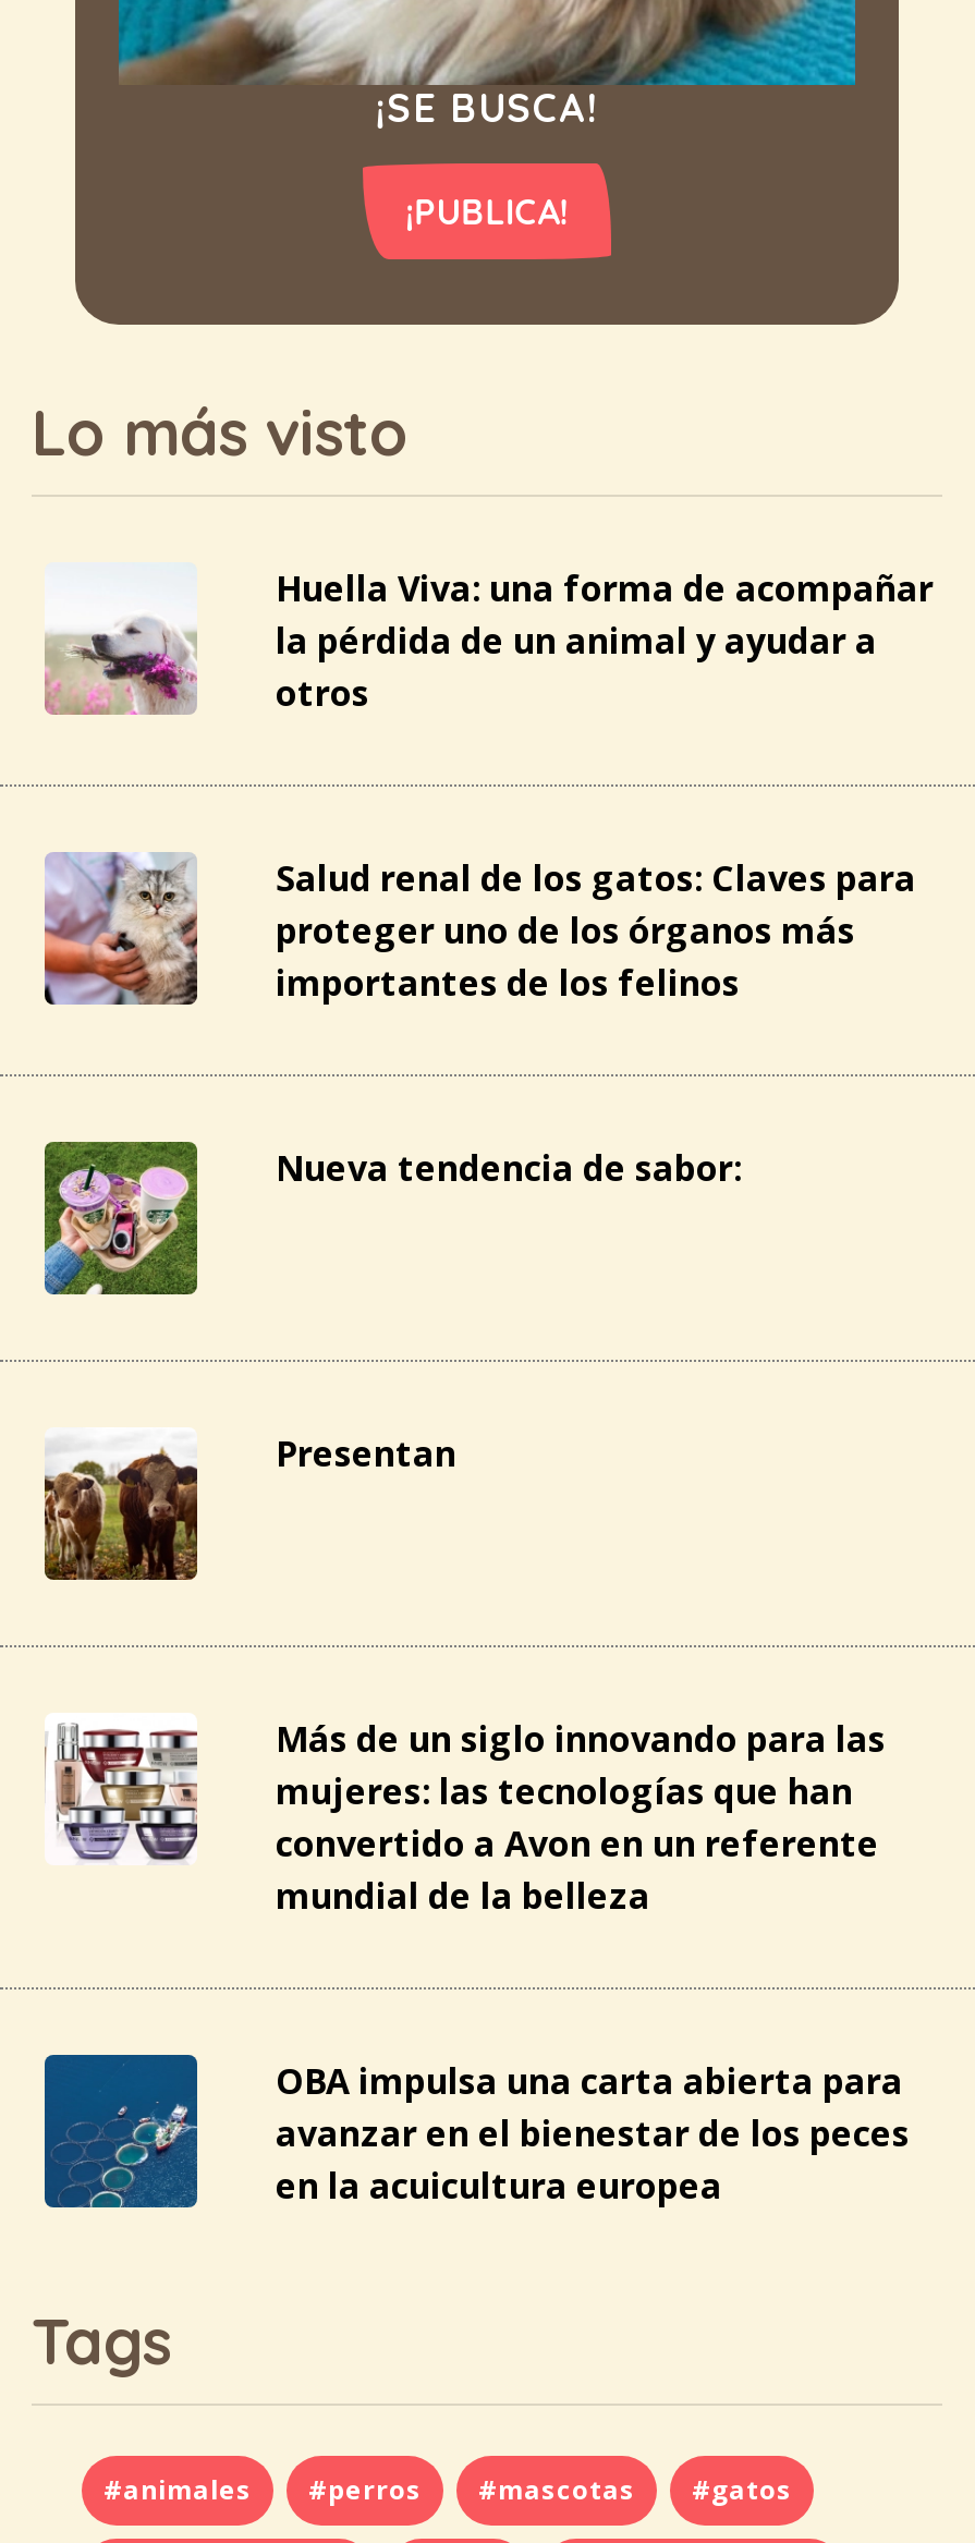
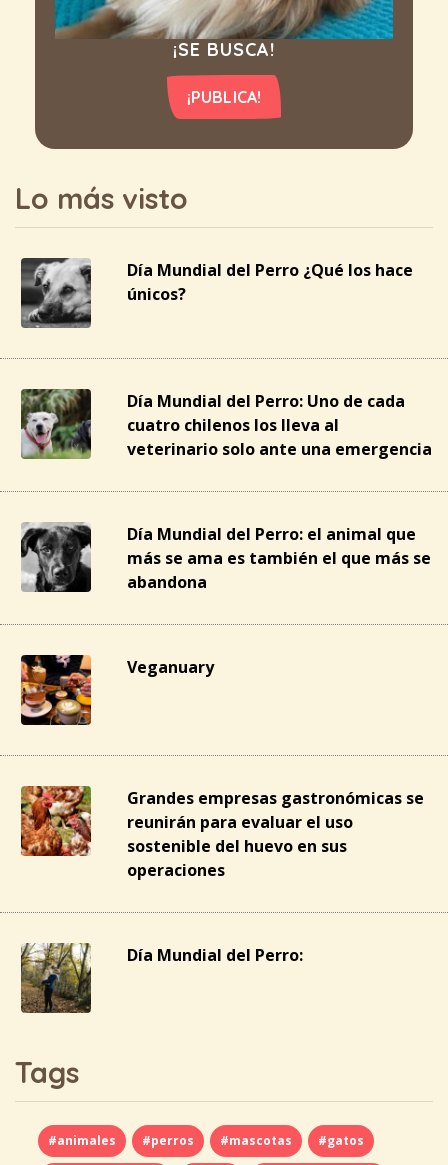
- [image]
- Huella Viva: una forma de acompañar
- la pérdida de un animal y ayudar a
- otros
+ [image]
+ Día Mundial del Perro ¿Qué los hace
+ únicos?

- [image]
- Salud renal de los gatos: Claves para
- proteger uno de los órganos más
- importantes de los felinos
+ [image]
+ Día Mundial del Perro: Uno de cada
+ cuatro chilenos los lleva al
+ veterinario solo ante una emergencia

- [image]
- Nueva tendencia de sabor:
+ [image]
+ Día Mundial del Perro: el animal que
+ más se ama es también el que más se
+ abandona

- [image]
- Presentan
+ [image]
+ Veganuary

- [image]
- Más de un siglo innovando para las
- mujeres: las tecnologías que han
- convertido a Avon en un referente
- mundial de la belleza
+ [image]
+ Grandes empresas gastronómicas se
+ reunirán para evaluar el uso
+ sostenible del huevo en sus
+ operaciones

- [image]
- OBA impulsa una carta abierta para
- avanzar en el bienestar de los peces
- en la acuicultura europea
+ [image]
+ Día Mundial del Perro:
